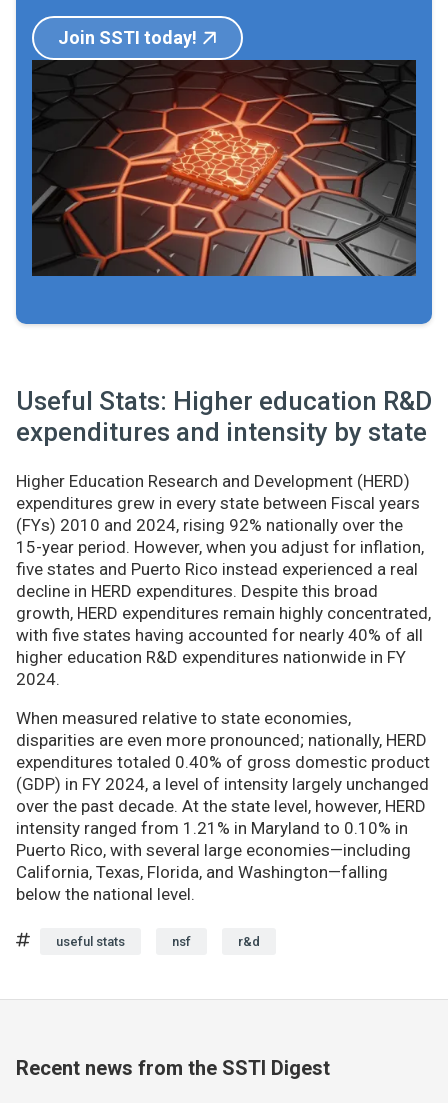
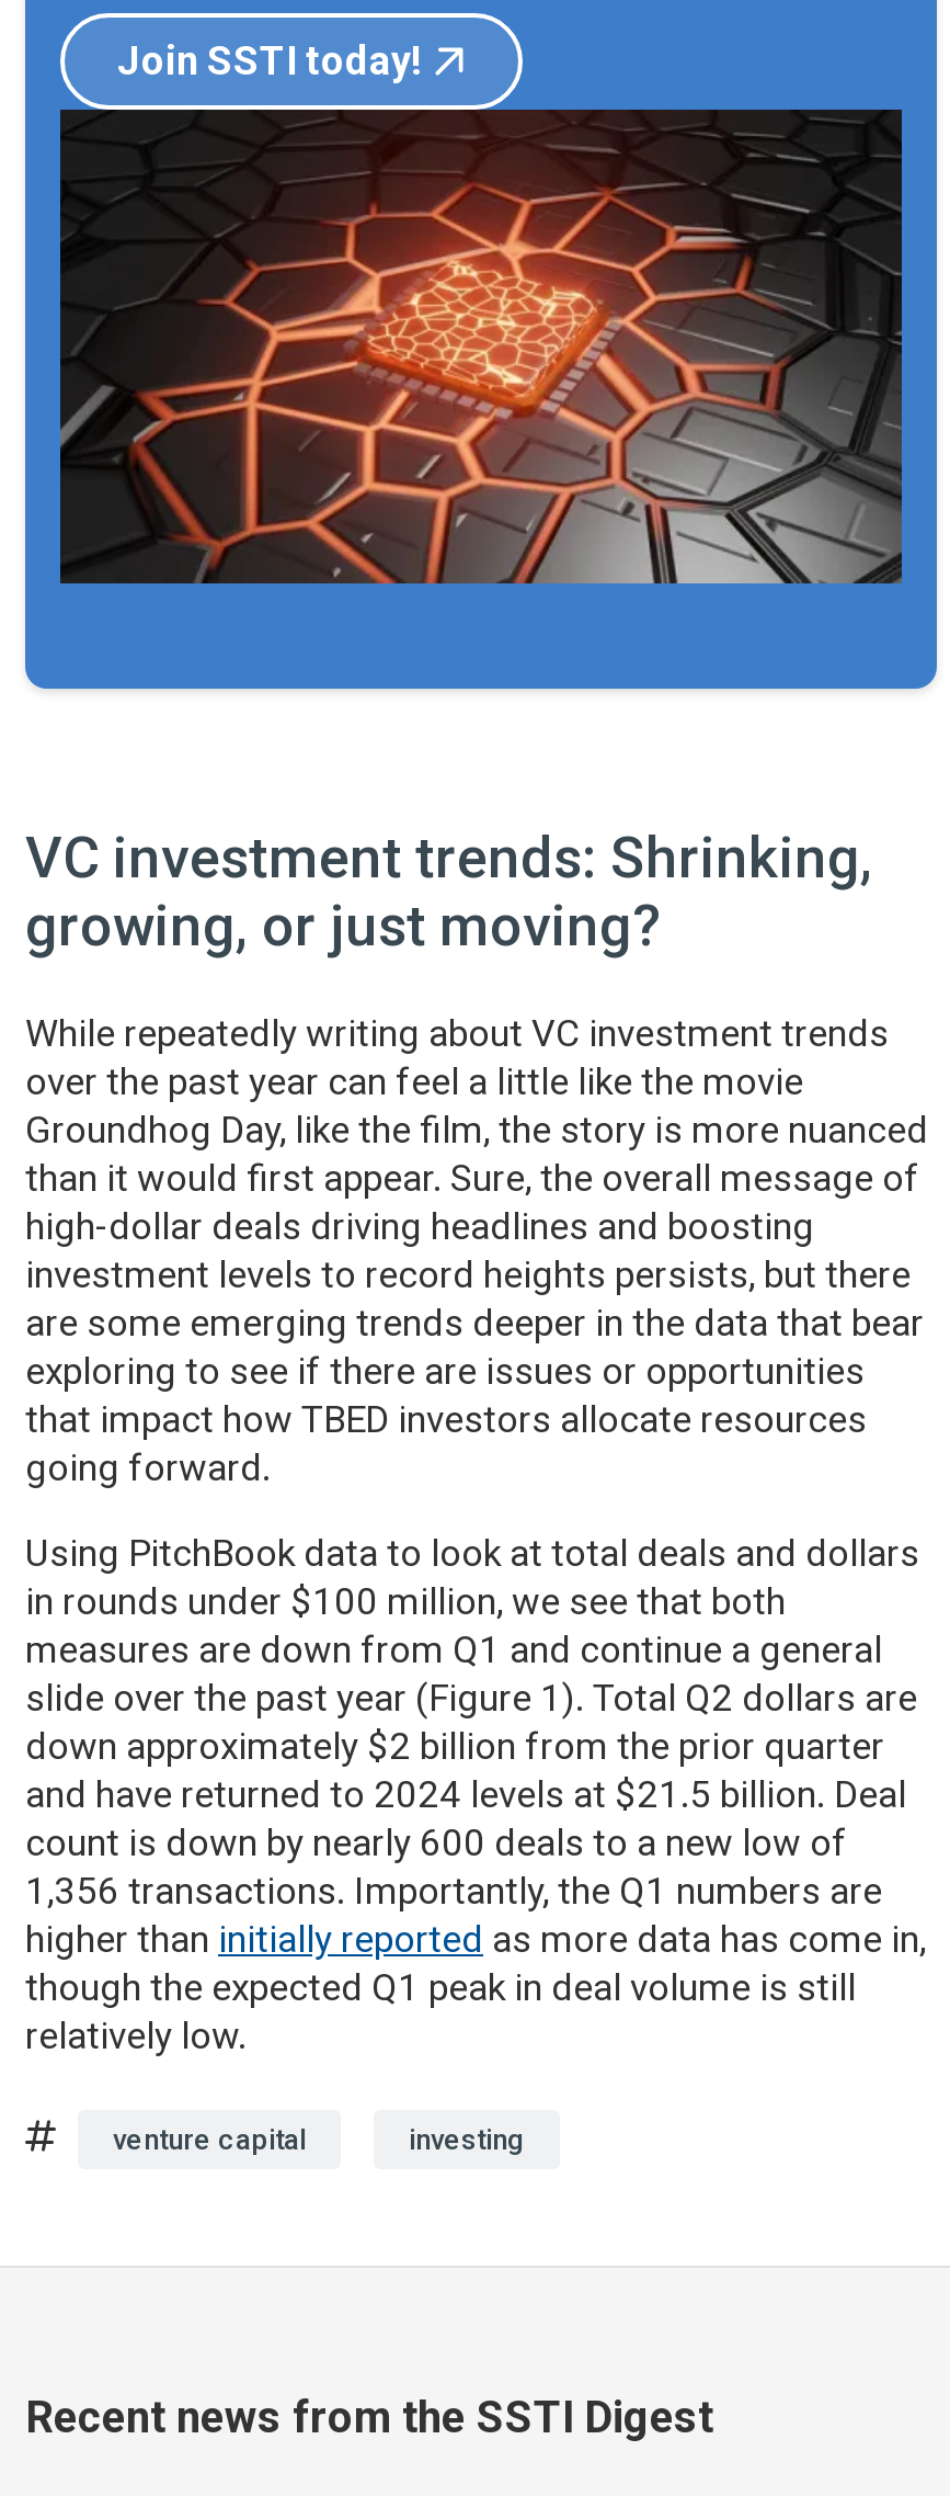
- Useful Stats: Higher education R&D
- expenditures and intensity by state
+ VC investment trends: Shrinking,
+ growing, or just moving?

- Higher Education Research and Development (HERD)
- expenditures grew in every state between Fiscal years
- (FYs) 2010 and 2024, rising 92% nationally over the
- 15-year period. However, when you adjust for inflation,
- five states and Puerto Rico instead experienced a real
- decline in HERD expenditures. Despite this broad
- growth, HERD expenditures remain highly concentrated,
- with five states having accounted for nearly 40% of all
- higher education R&D expenditures nationwide in FY
- 2024.
+ While repeatedly writing about VC investment trends
+ over the past year can feel a little like the movie
+ Groundhog Day, like the film, the story is more nuanced
+ than it would first appear. Sure, the overall message of
+ high-dollar deals driving headlines and boosting
+ investment levels to record heights persists, but there
+ are some emerging trends deeper in the data that bear
+ exploring to see if there are issues or opportunities
+ that impact how TBED investors allocate resources
+ going forward.

- When measured relative to state economies,
- disparities are even more pronounced; nationally, HERD
- expenditures totaled 0.40% of gross domestic product
- (GDP) in FY 2024, a level of intensity largely unchanged
- over the past decade. At the state level, however, HERD
- intensity ranged from 1.21% in Maryland to 0.10% in
- Puerto Rico, with several large economies—including
- California, Texas, Florida, and Washington—falling
- below the national level.
+ Using PitchBook data to look at total deals and dollars
+ in rounds under $100 million, we see that both
+ measures are down from Q1 and continue a general
+ slide over the past year (Figure 1). Total Q2 dollars are
+ down approximately $2 billion from the prior quarter
+ and have returned to 2024 levels at $21.5 billion. Deal
+ count is down by nearly 600 deals to a new low of
+ 1,356 transactions. Importantly, the Q1 numbers are
+ higher than initially reported as more data has come in,
+ though the expected Q1 peak in deal volume is still
+ relatively low.

- useful stats
- nsf
- r&d
+ venture capital
+ investing
